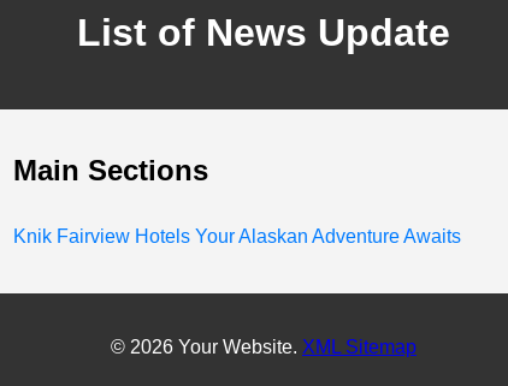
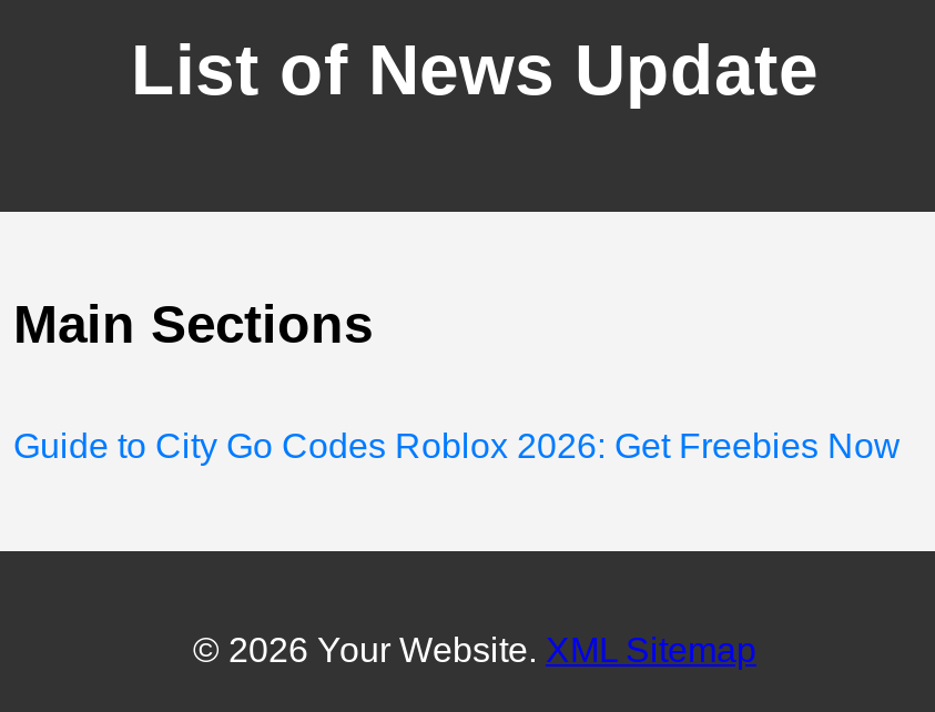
- Knik Fairview Hotels Your Alaskan Adventure Awaits
+ Guide to City Go Codes Roblox 2026: Get Freebies Now
